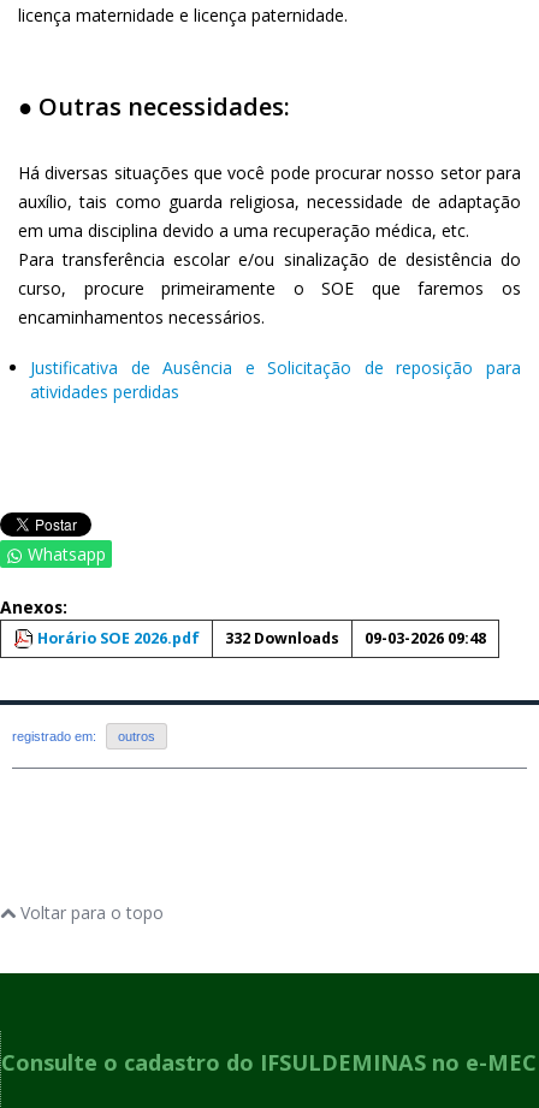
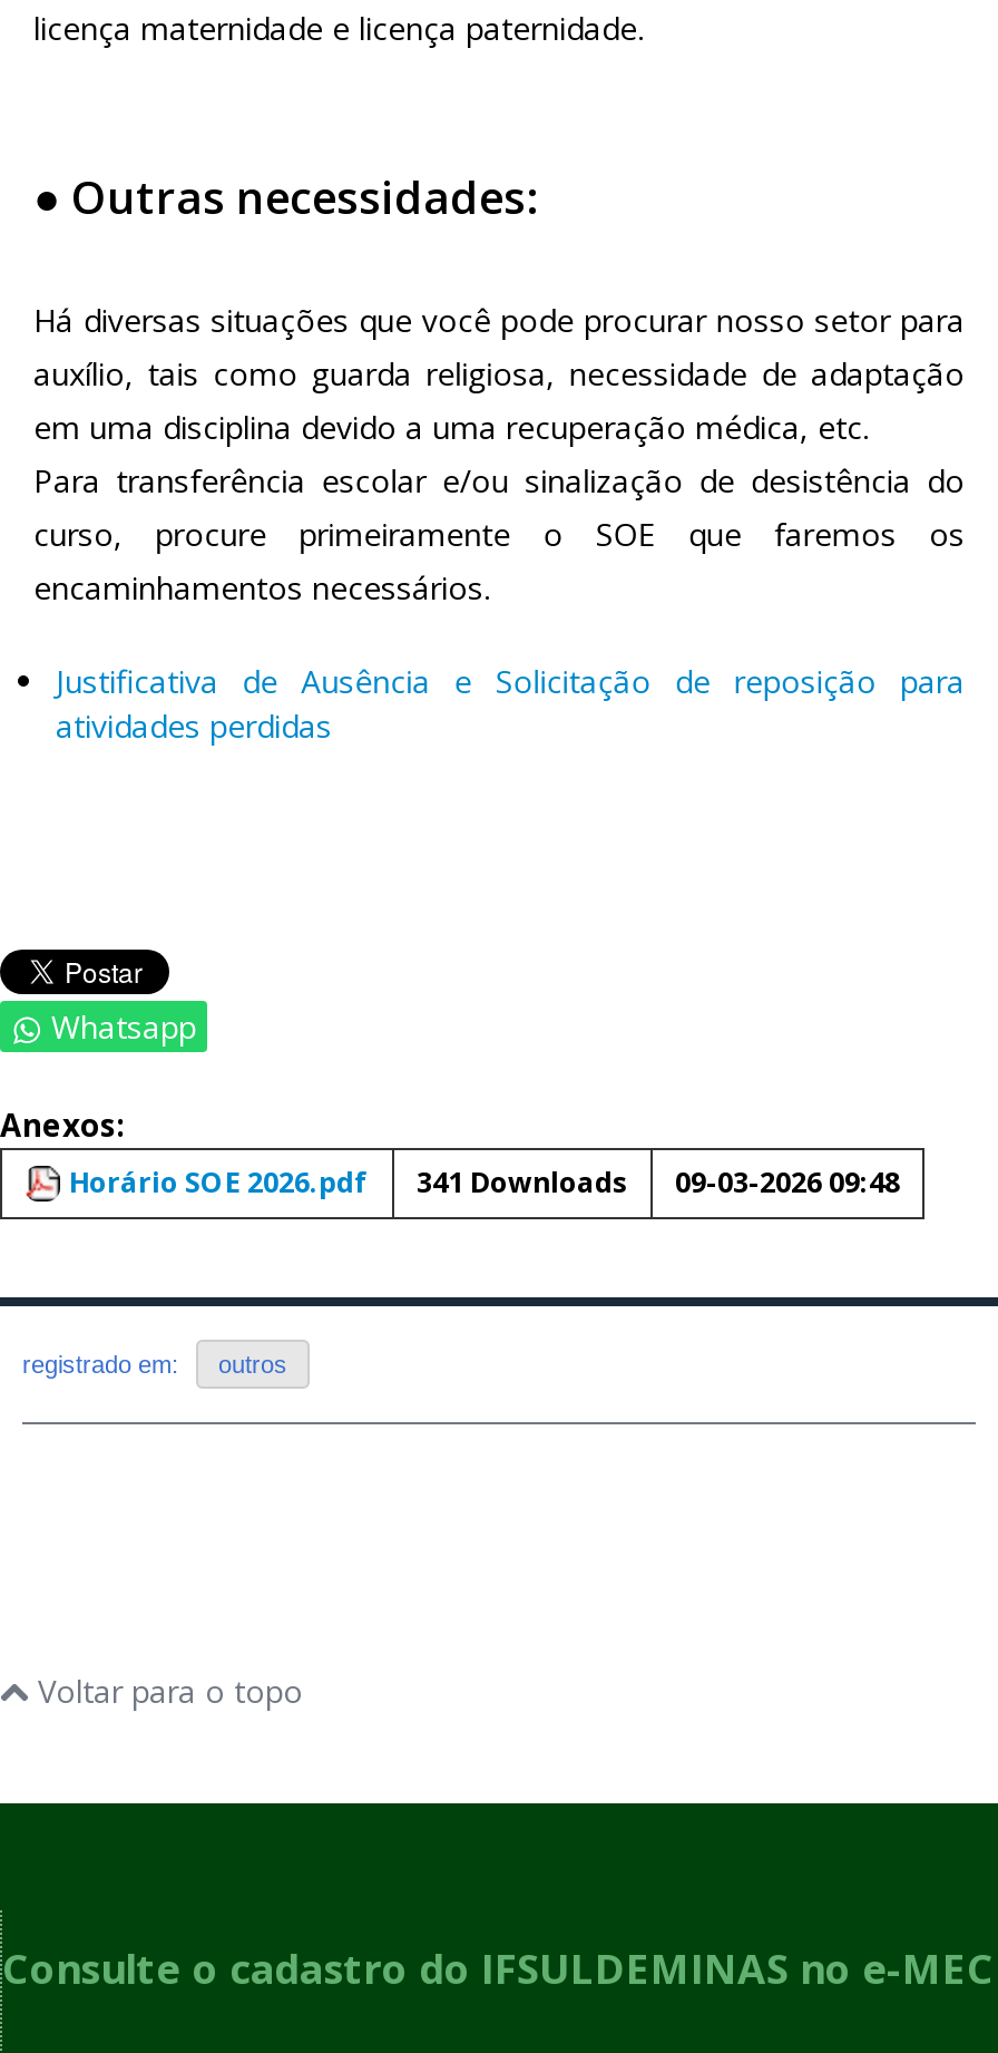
- Horário SOE 2026.pdf 332 Downloads 09-03-2026 09:48
+ Horário SOE 2026.pdf 341 Downloads 09-03-2026 09:48
